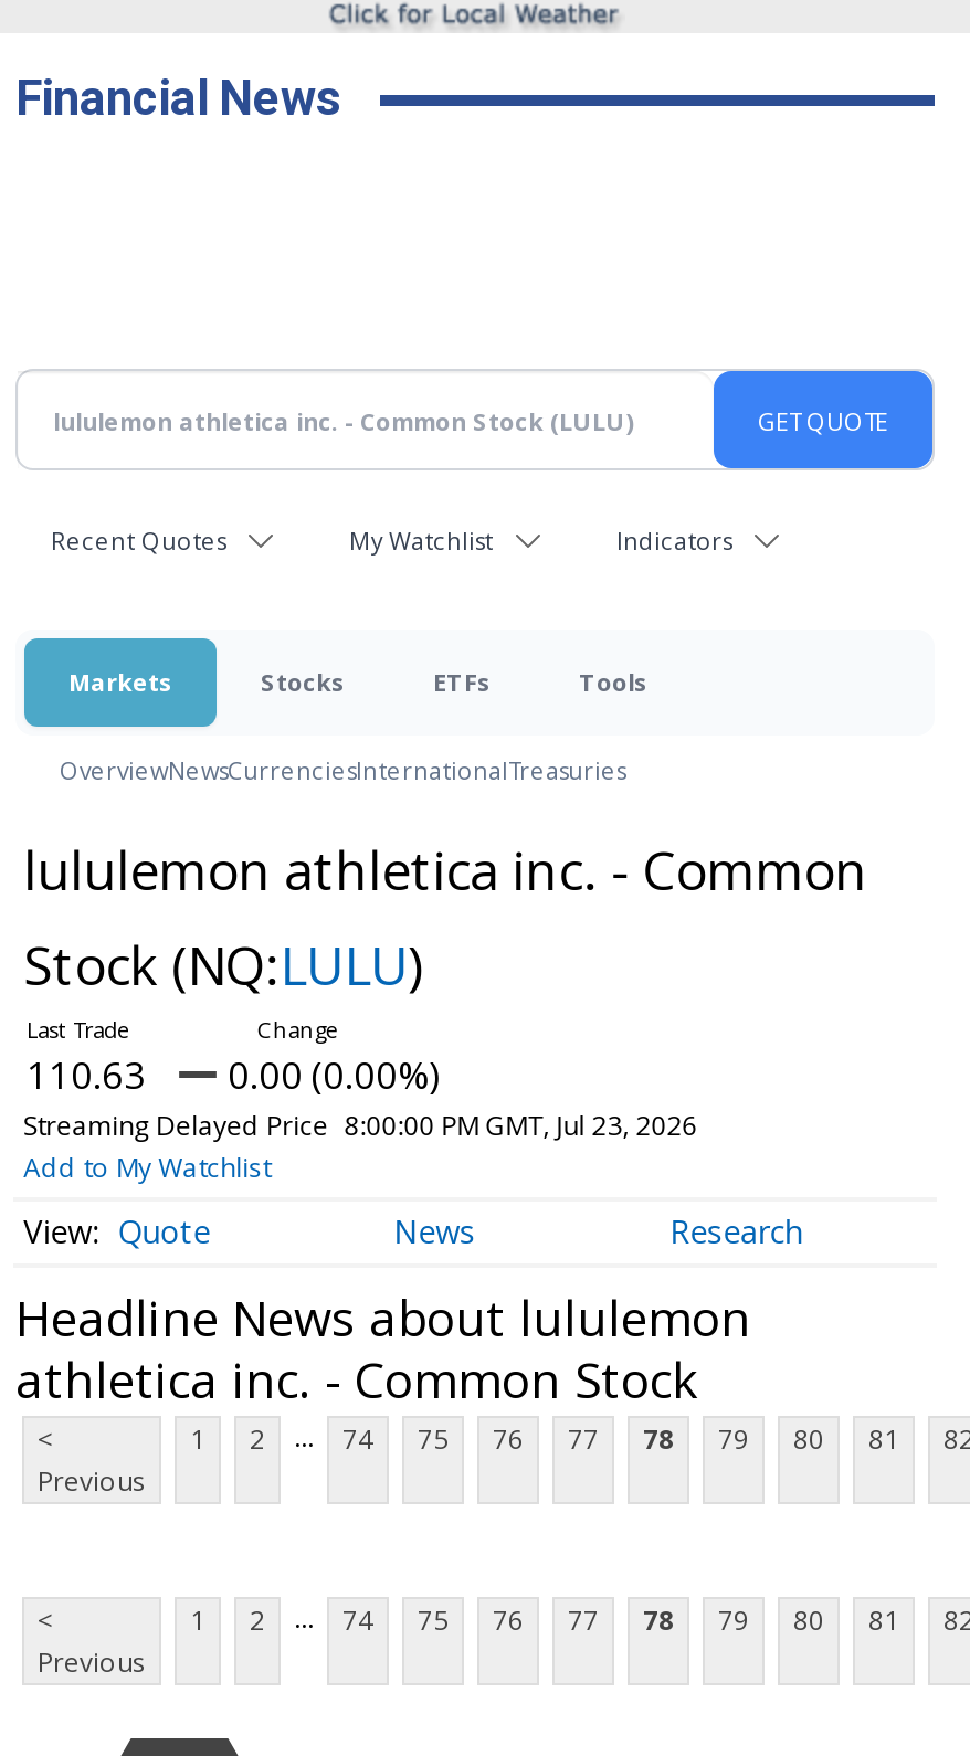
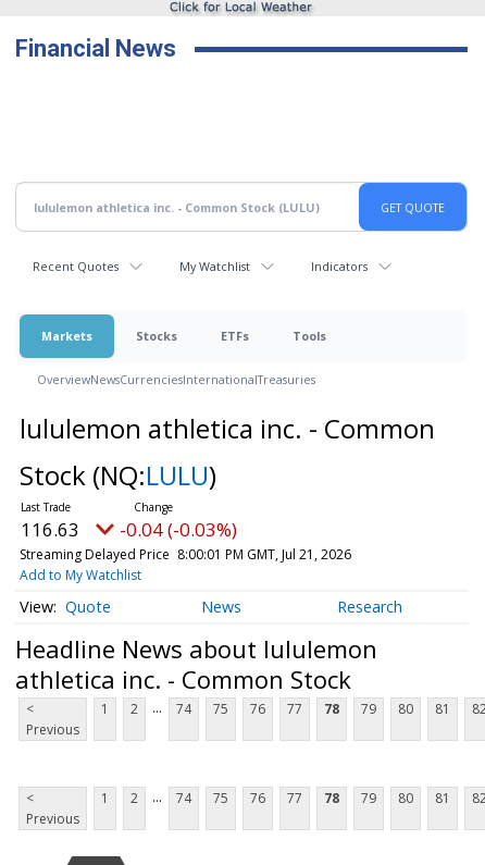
- 110.63
+ 116.63

- 0.00 (0.00%)
+ -0.04 (-0.03%)

- Streaming Delayed Price 8:00:00 PM GMT, Jul 23, 2026
+ Streaming Delayed Price 8:00:01 PM GMT, Jul 21, 2026
